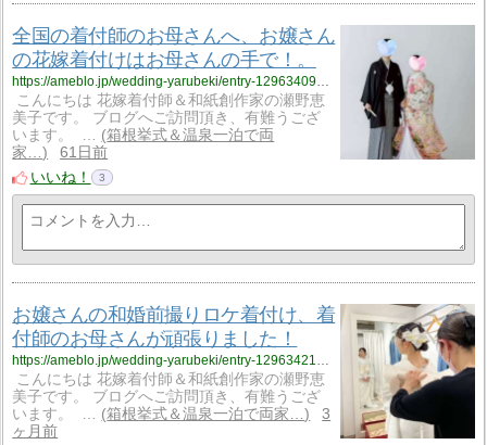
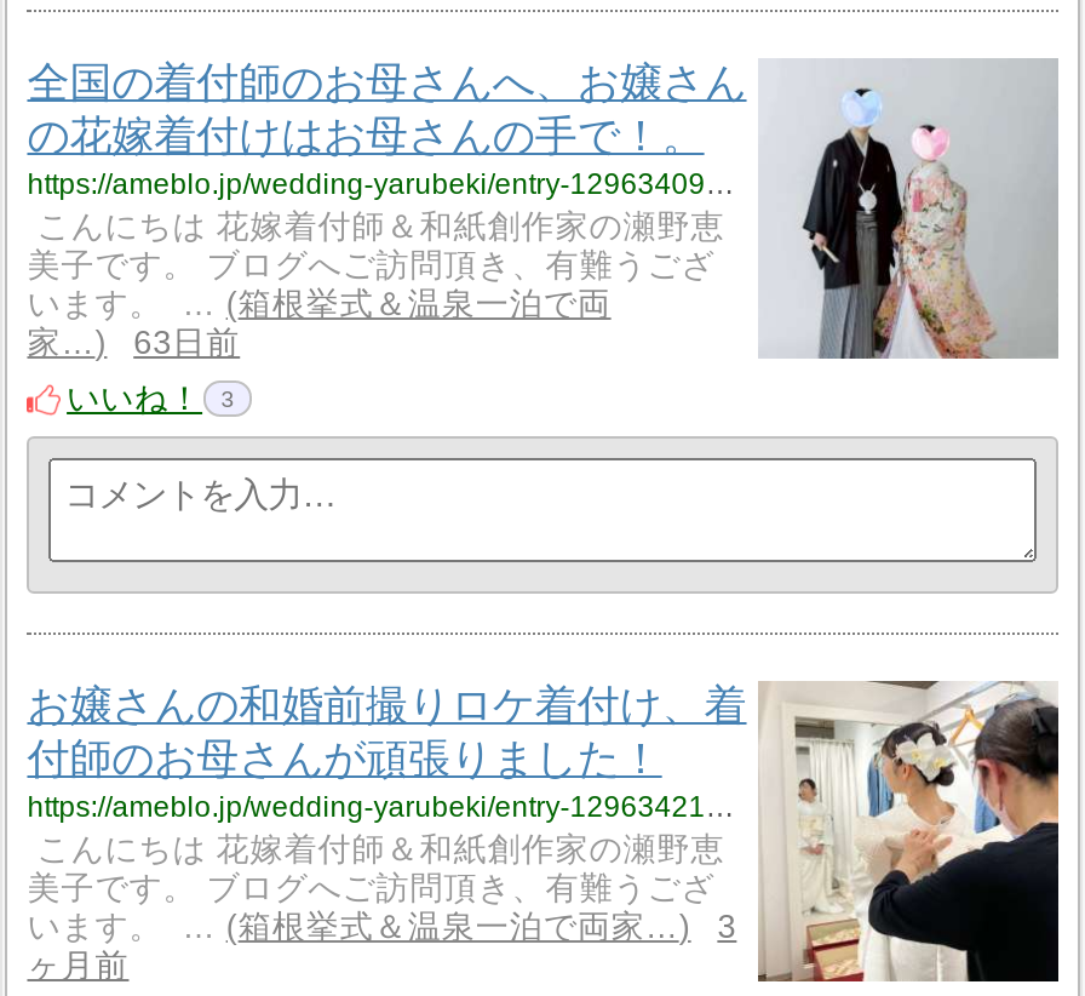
- 家… 61日前
+ 家… 63日前
